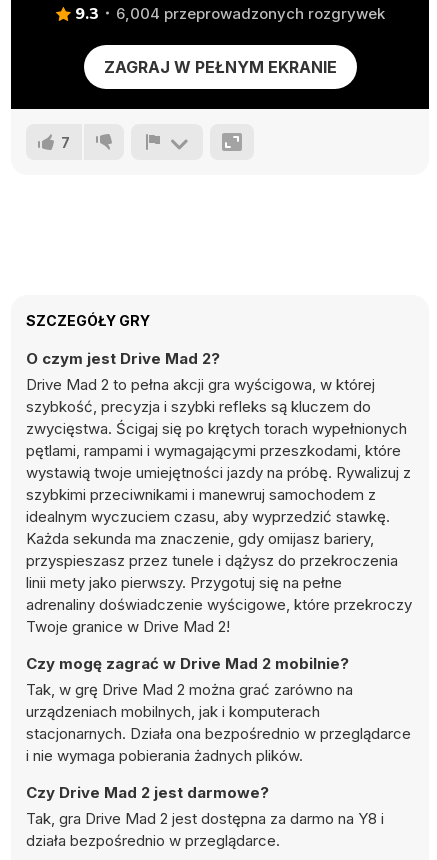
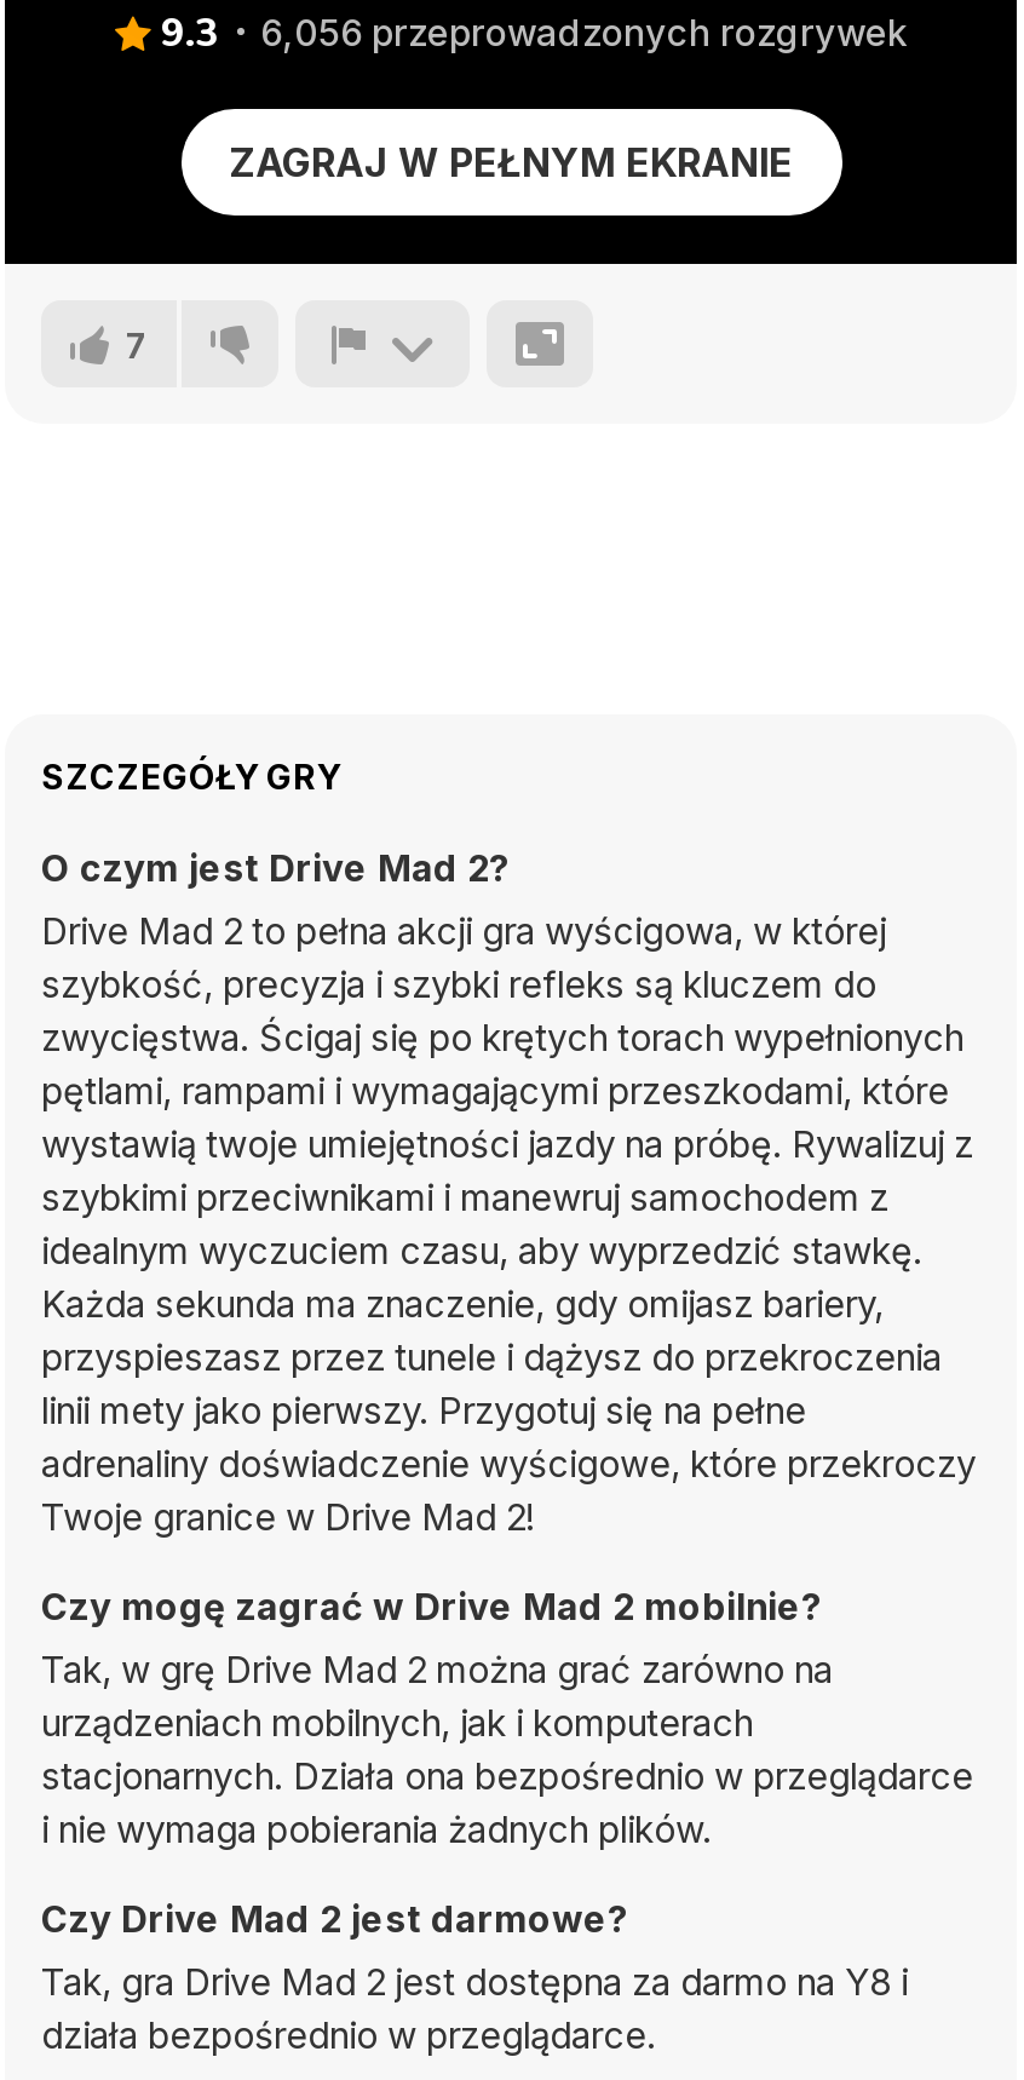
- 6,004 przeprowadzonych rozgrywek
+ 6,056 przeprowadzonych rozgrywek
